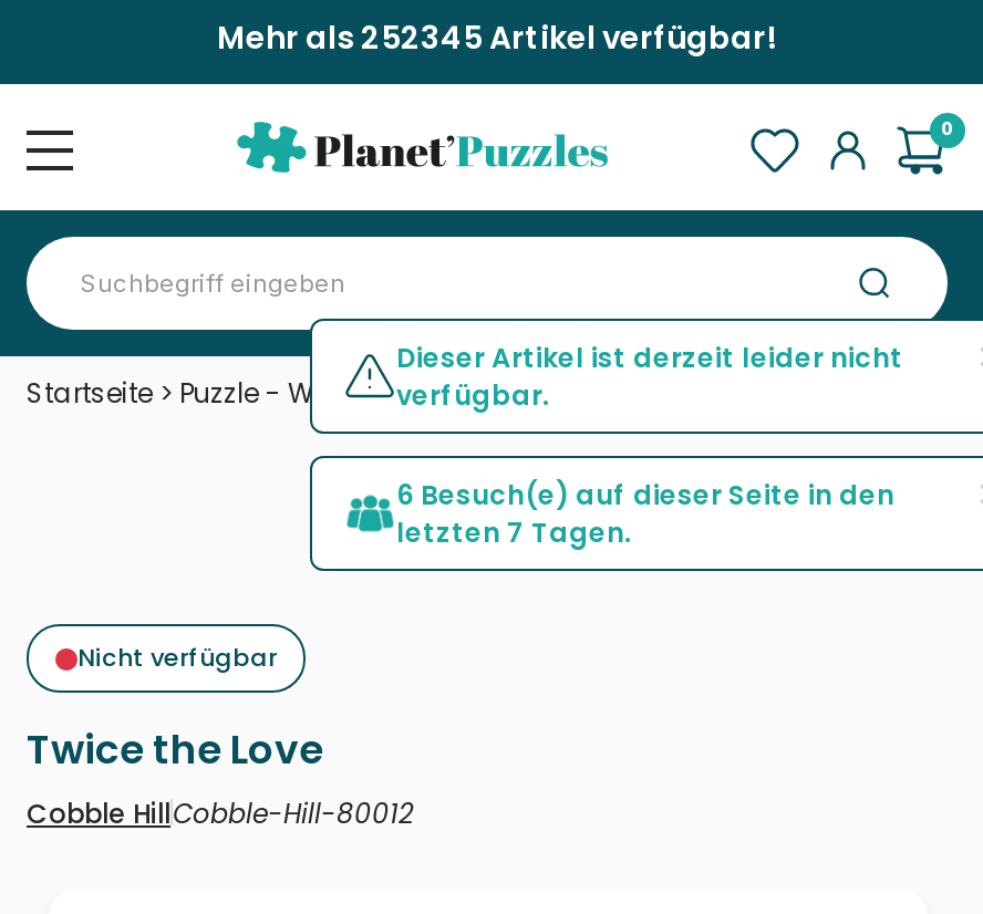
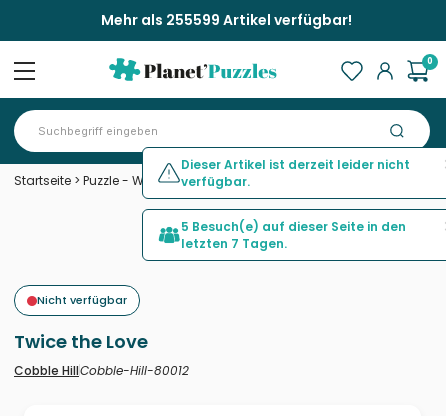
- Mehr als 252345 Artikel verfügbar!
+ Mehr als 255599 Artikel verfügbar!

- 6 Besuch(e) auf dieser Seite in den
+ 5 Besuch(e) auf dieser Seite in den
